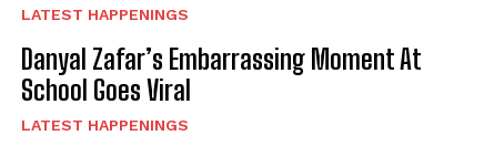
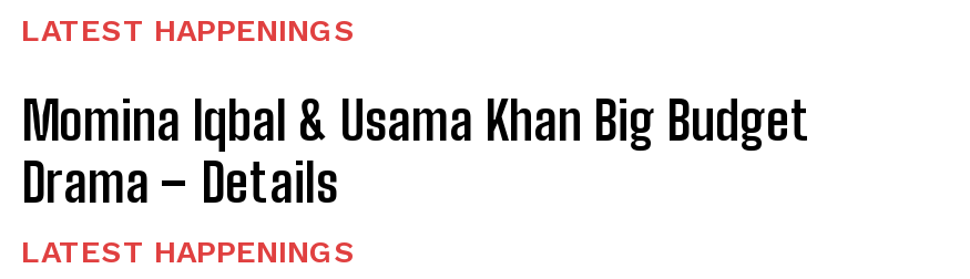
- Danyal Zafar’s Embarrassing Moment At
- School Goes Viral
+ Momina Iqbal & Usama Khan Big Budget
+ Drama – Details
